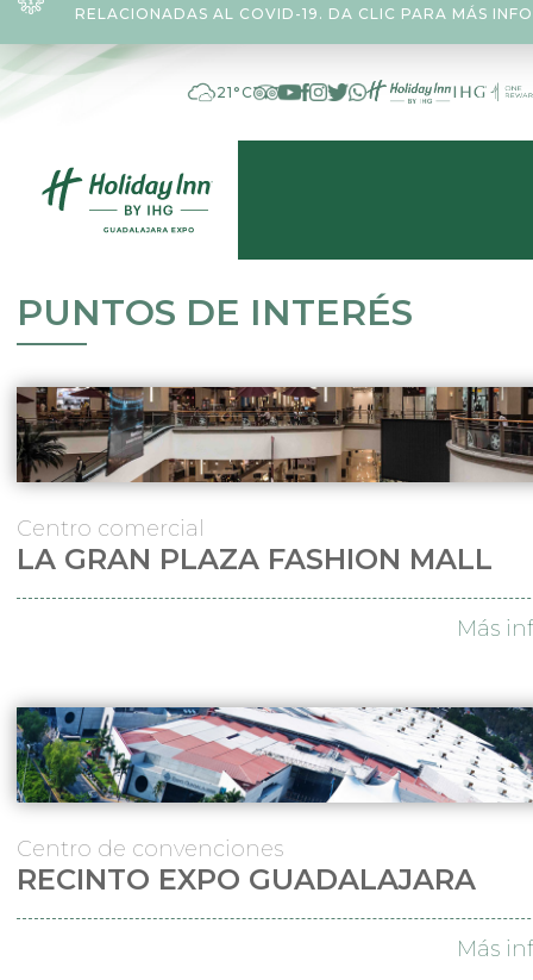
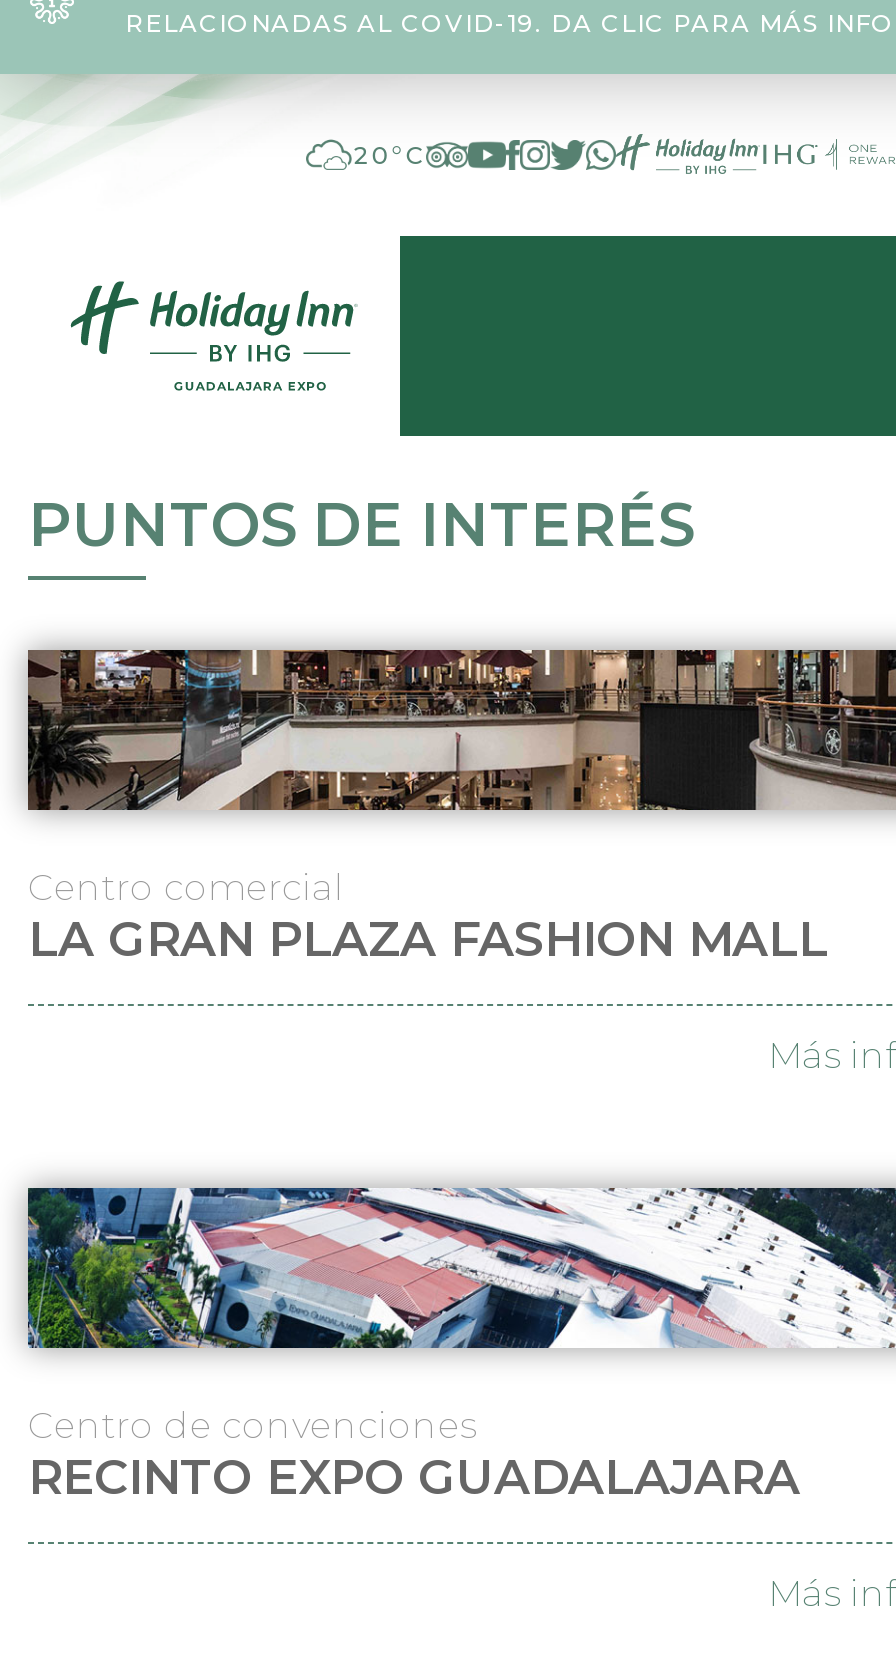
- 21°C
+ 20°C
